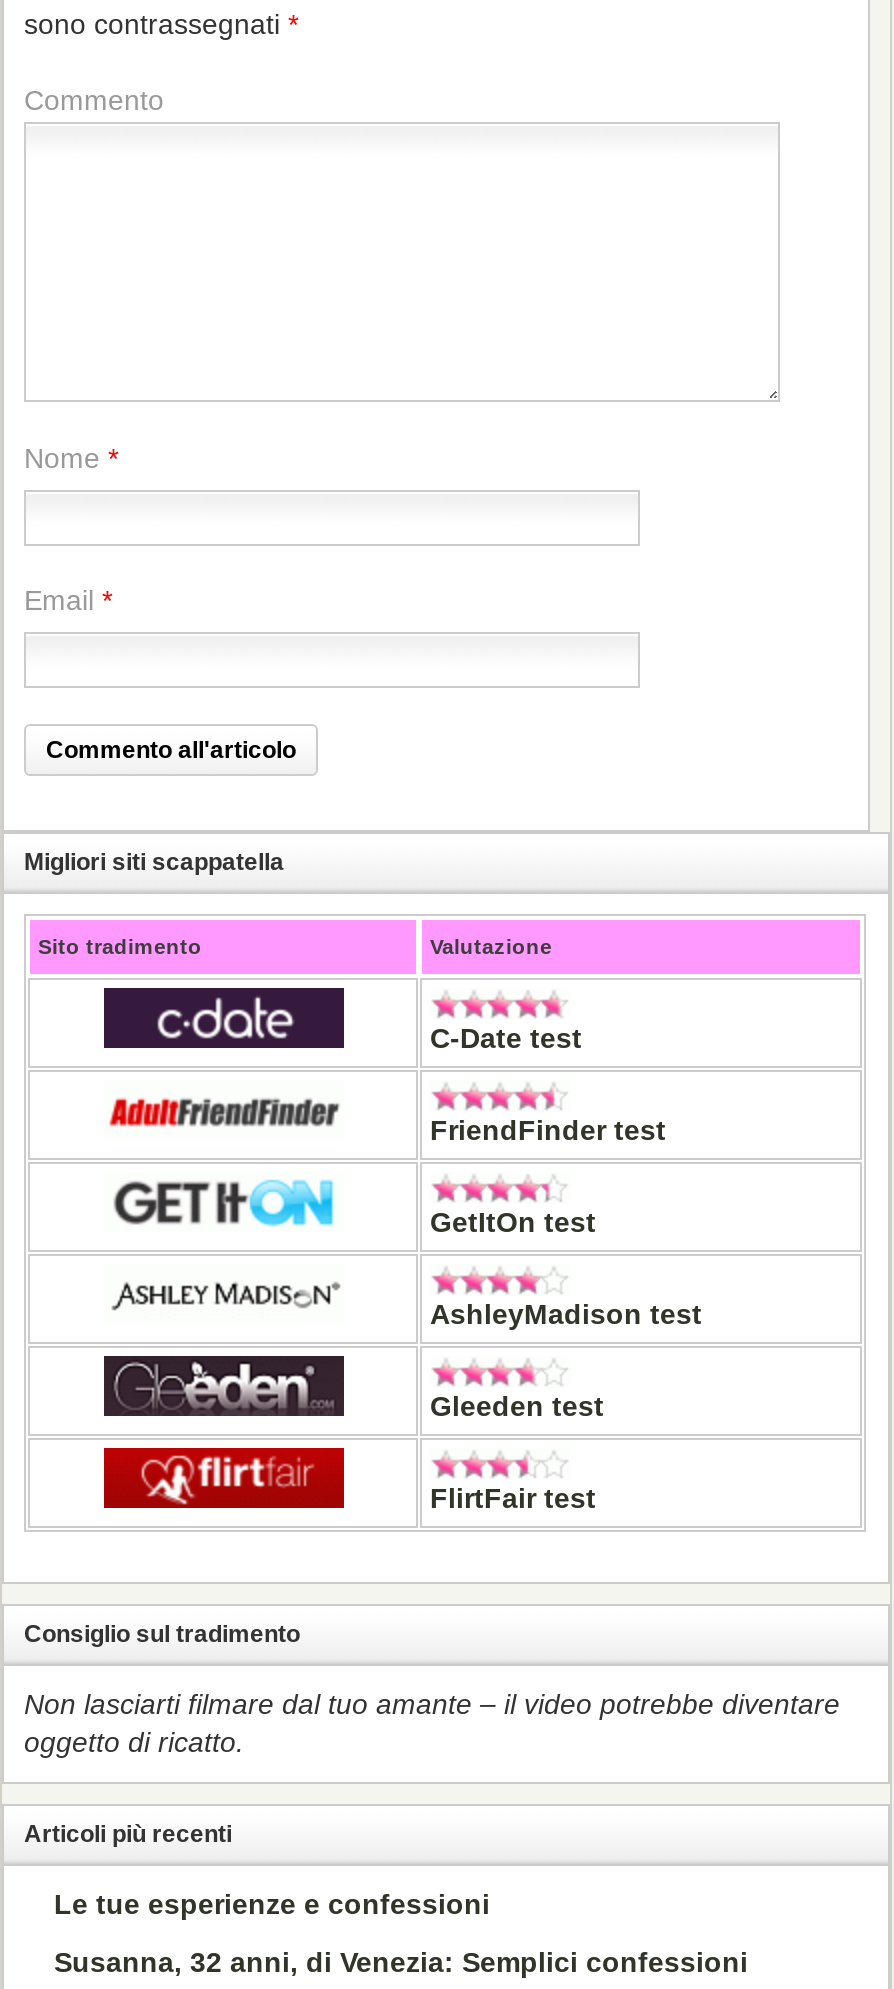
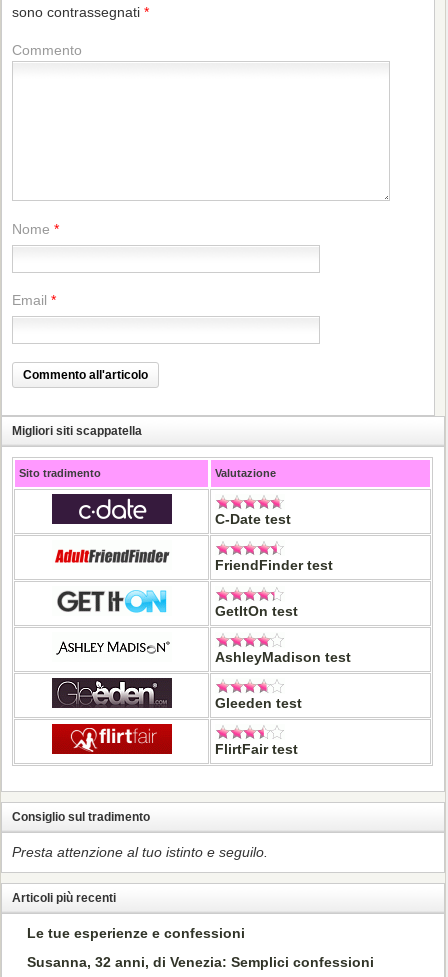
- Non lasciarti filmare dal tuo amante – il video potrebbe diventare
- oggetto di ricatto.
+ Presta attenzione al tuo istinto e seguilo.
